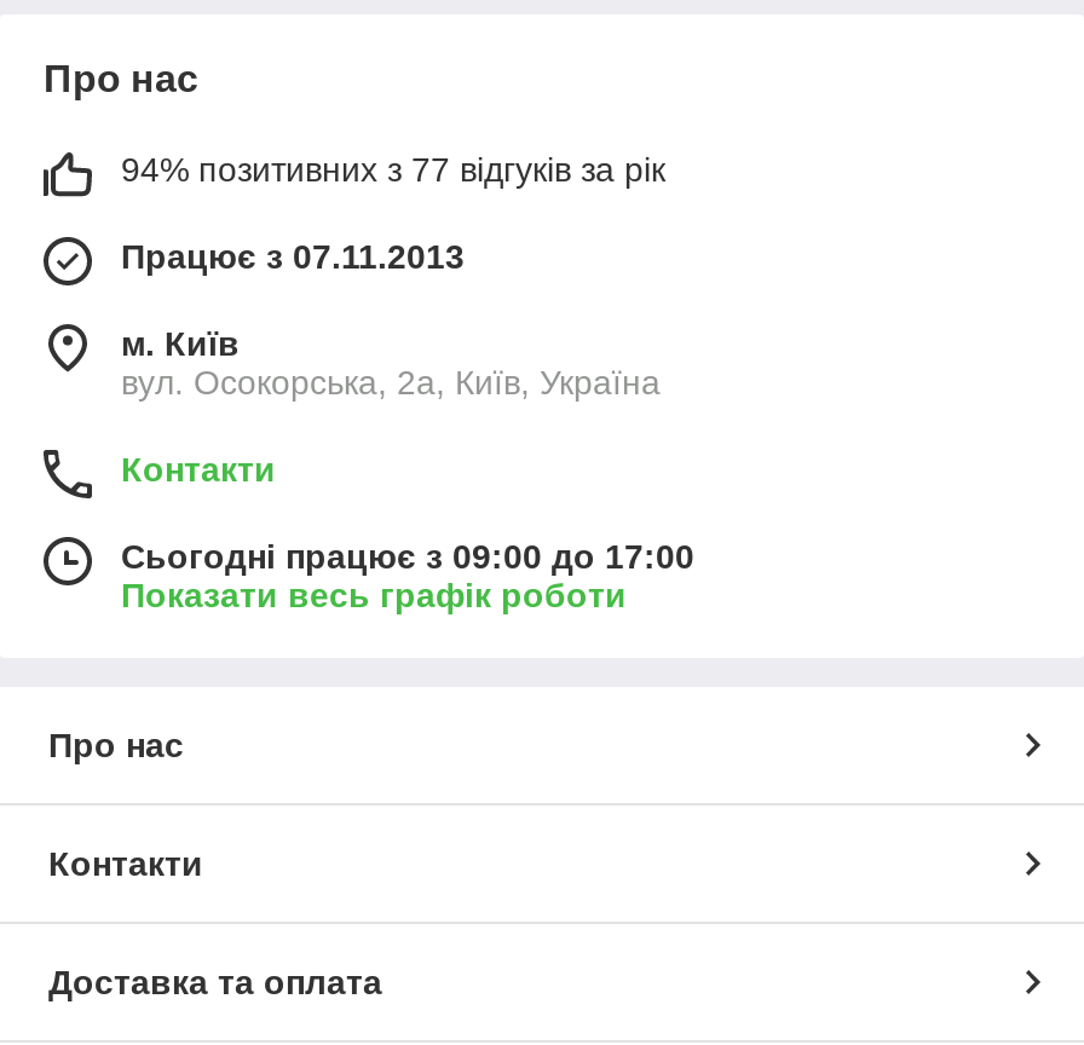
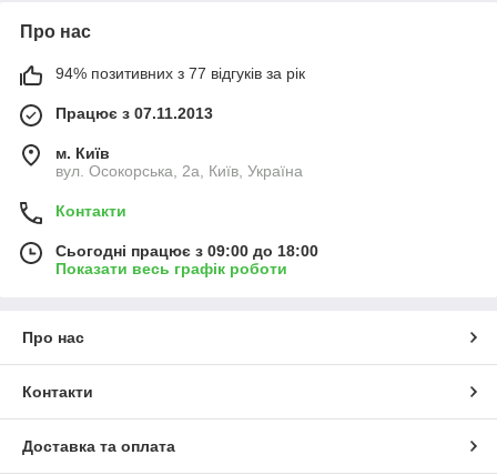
- Сьогодні працює з 09:00 до 17:00
+ Сьогодні працює з 09:00 до 18:00
